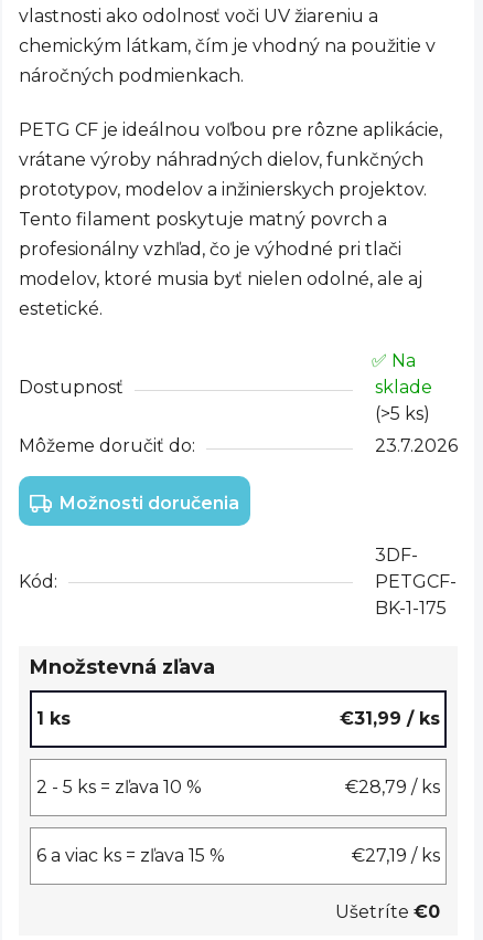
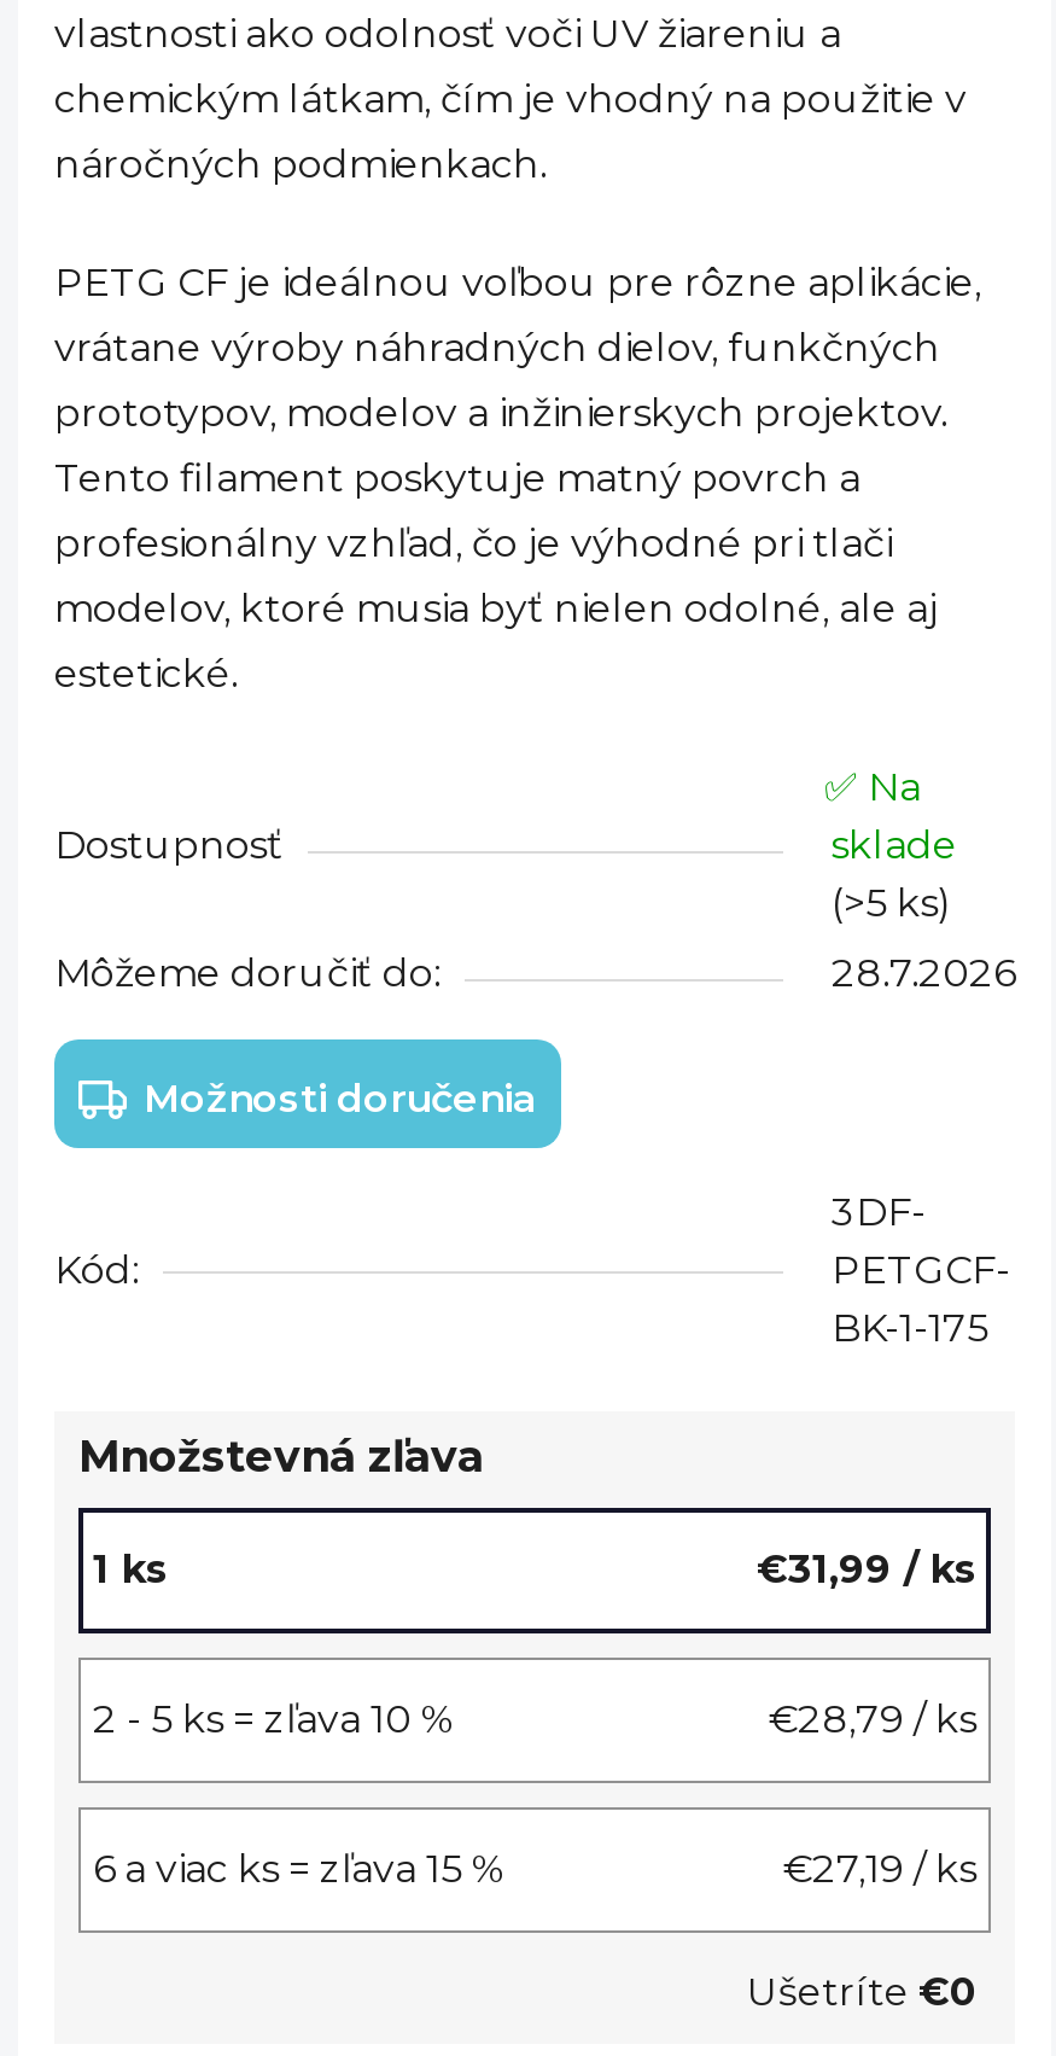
- 23.7.2026
+ 28.7.2026
